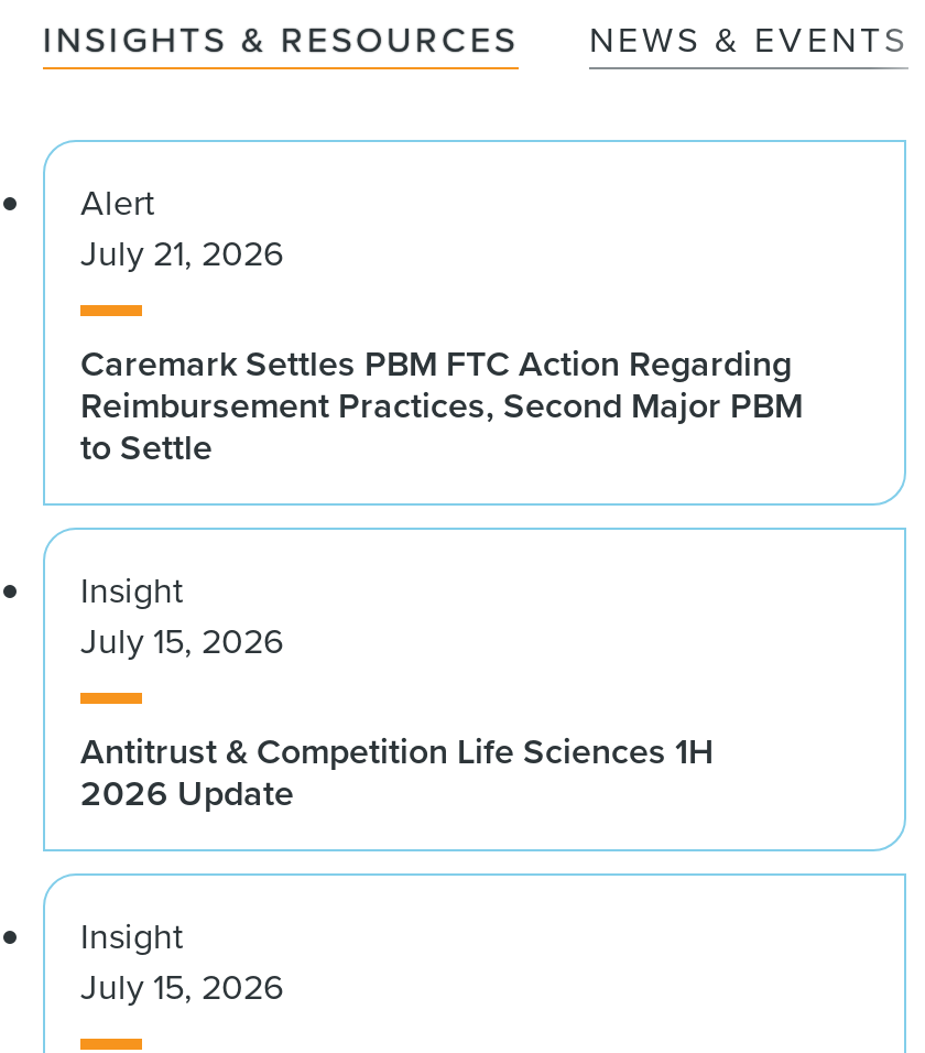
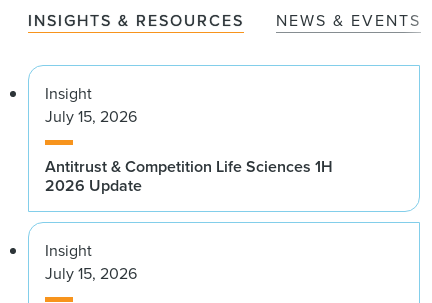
- Alert
- July 21, 2026
- Caremark Settles PBM FTC Action Regarding
- Reimbursement Practices, Second Major PBM
- to Settle
